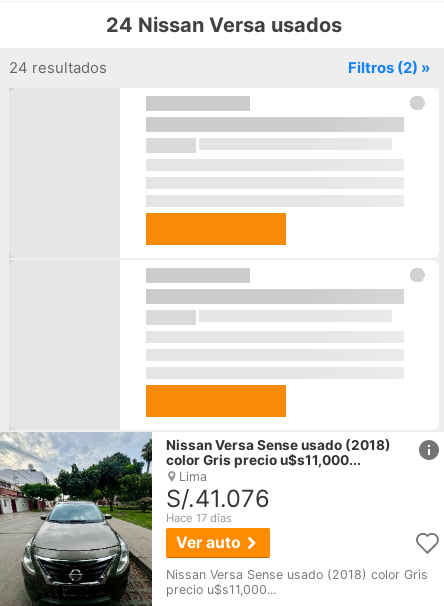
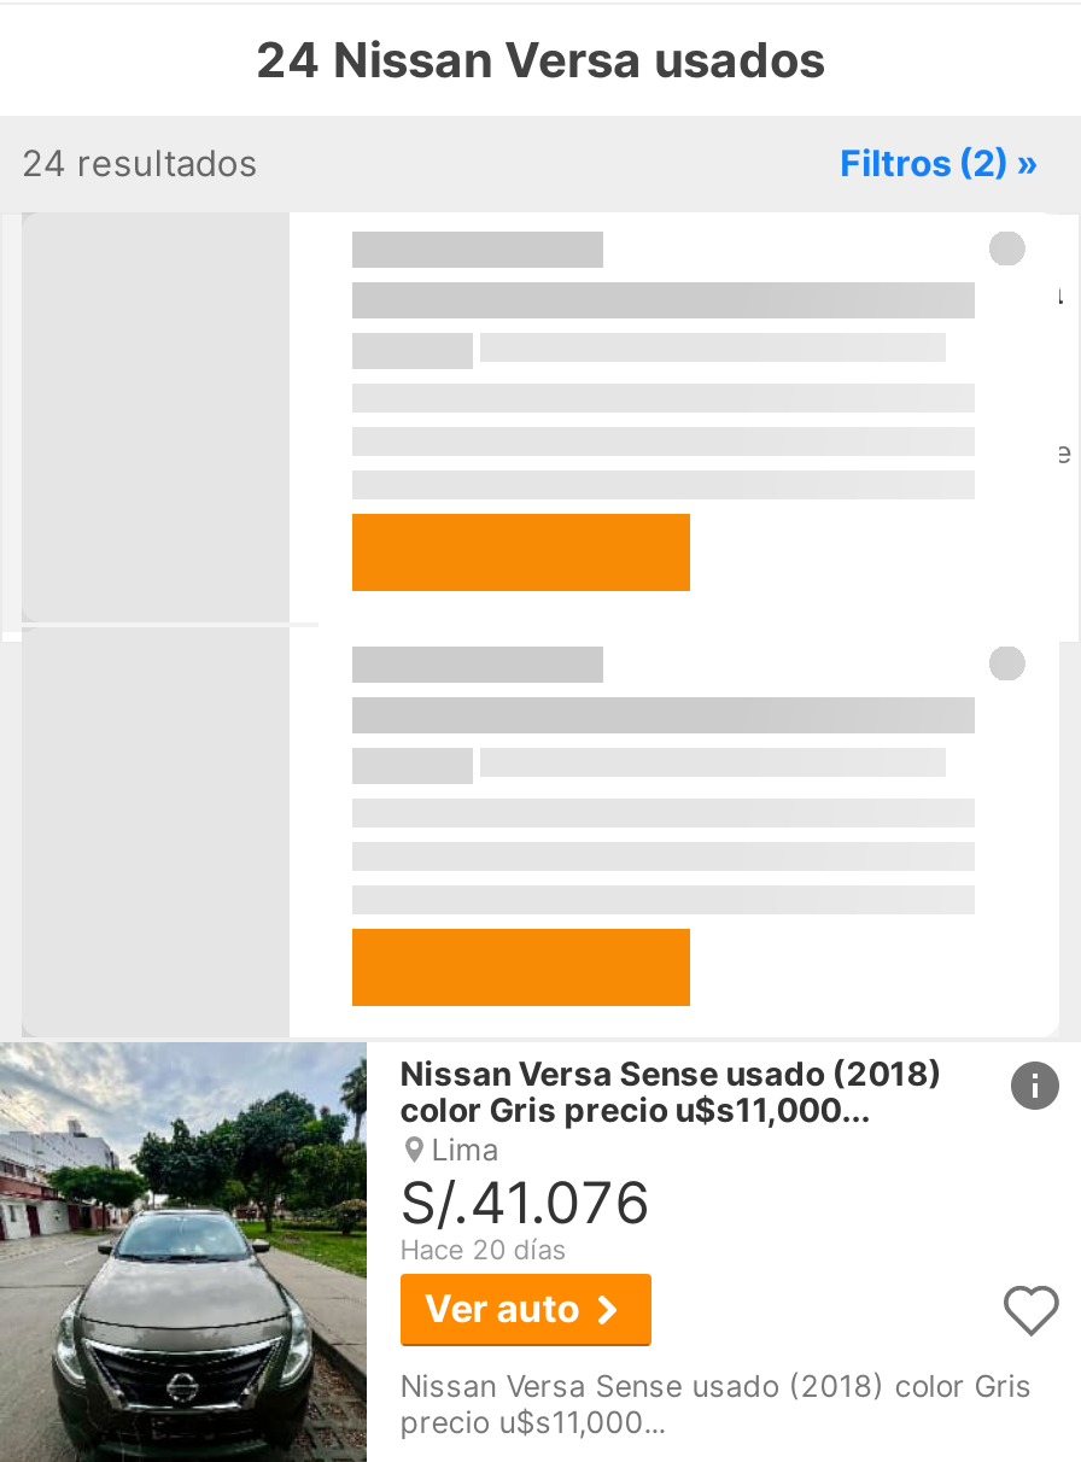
- Hace 17 días
+ Hace 20 días
